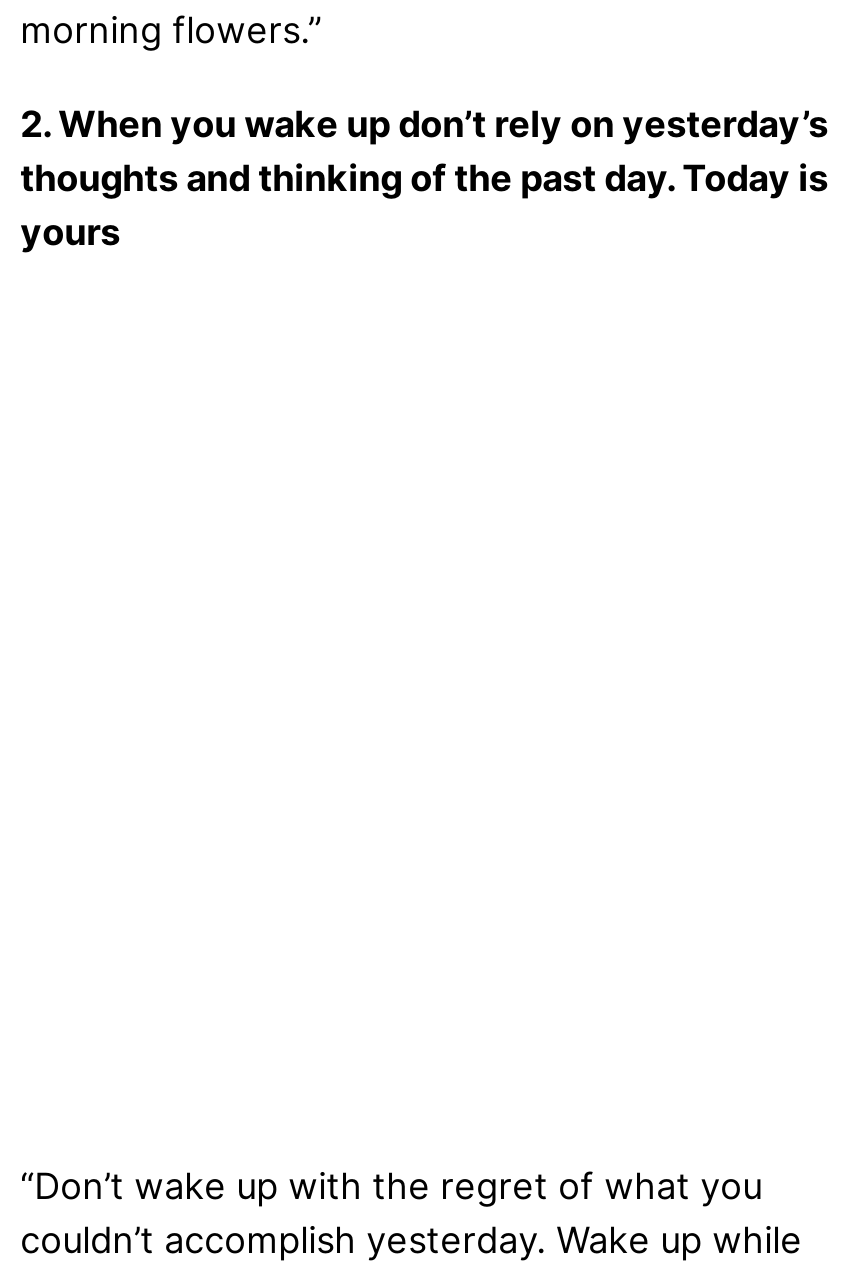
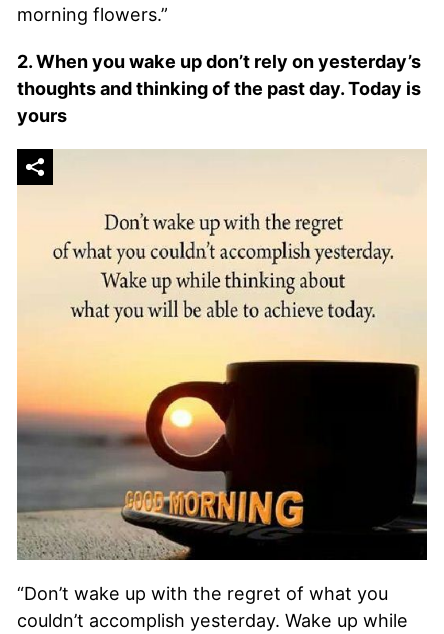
+ [image]
